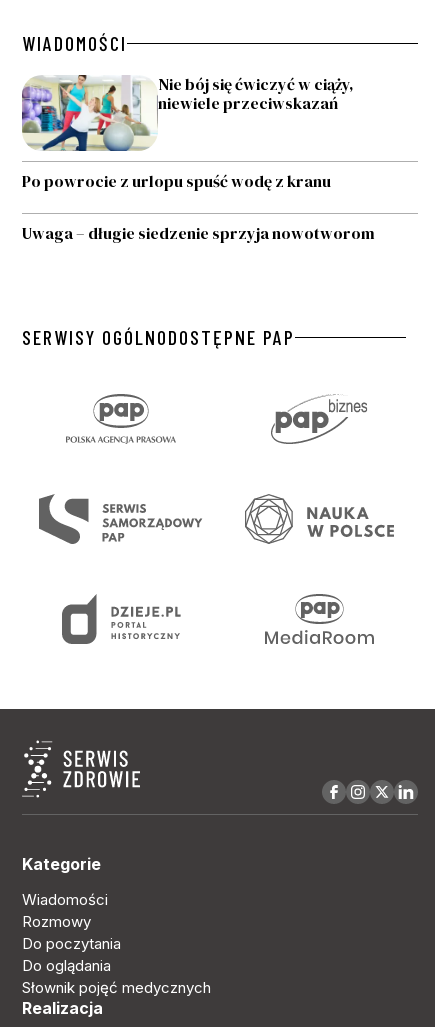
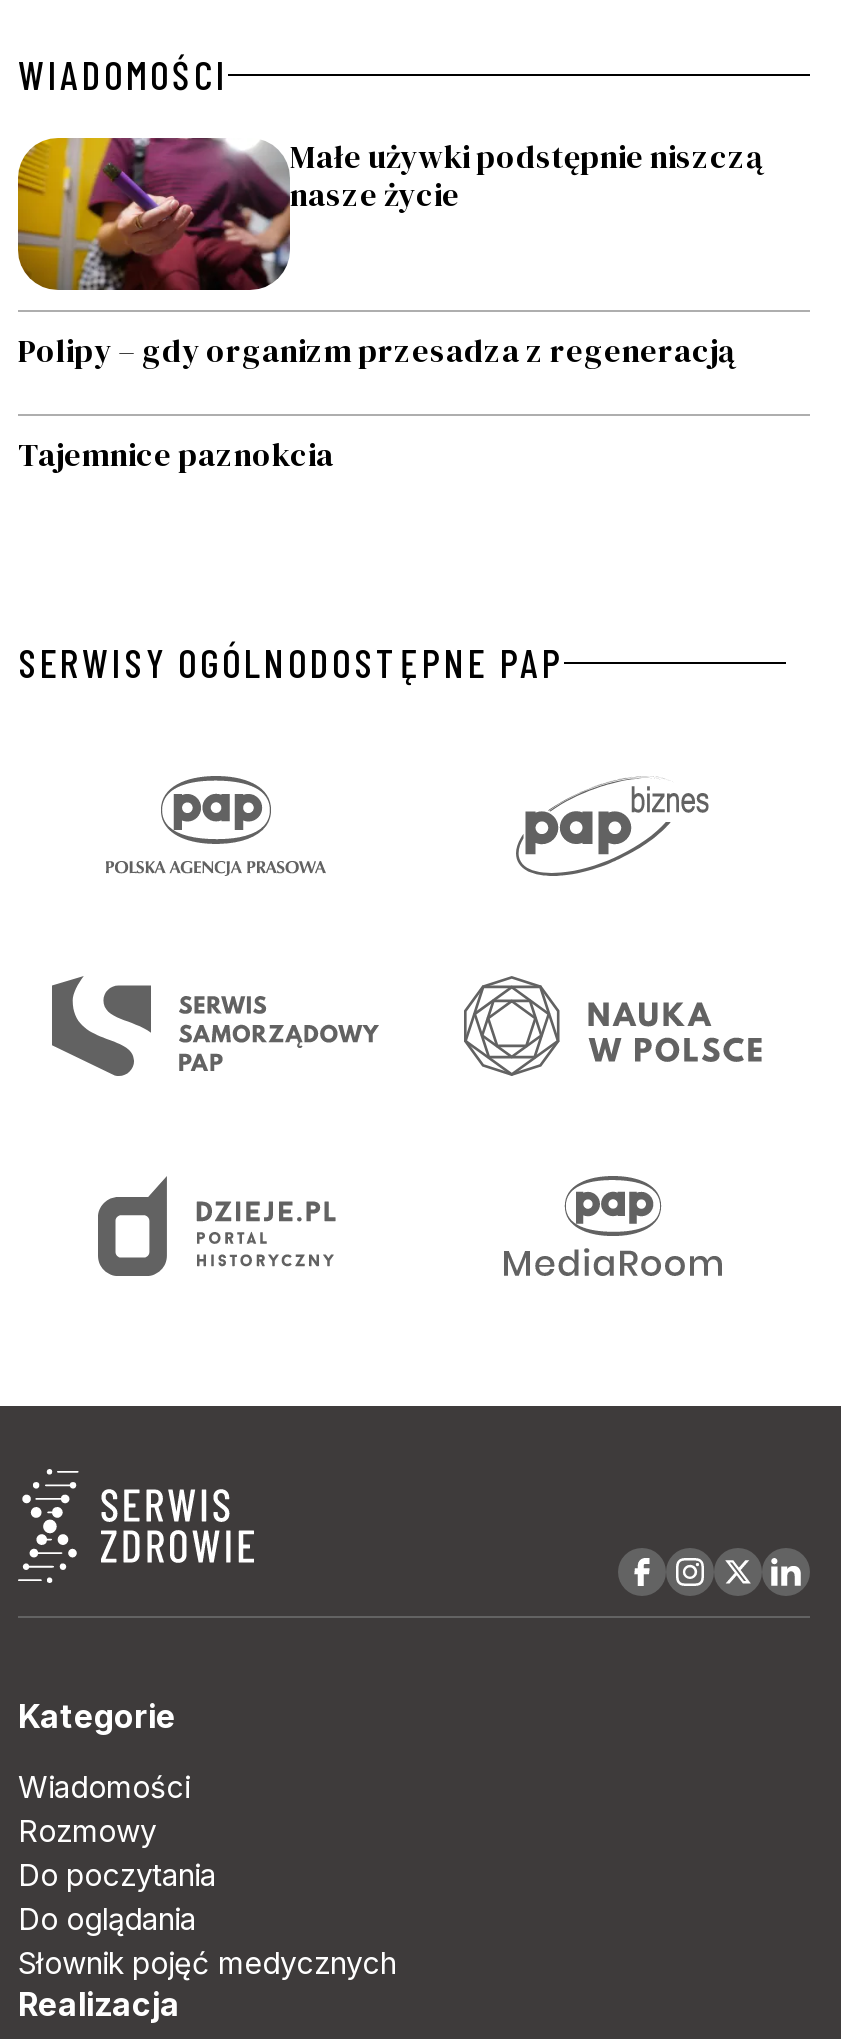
- [image]
- Nie bój się ćwiczyć w ciąży,
- niewiele przeciwskazań
+ [image]
+ Małe używki podstępnie niszczą
+ nasze życie

- Po powrocie z urlopu spuść wodę z kranu
+ Polipy – gdy organizm przesadza z regeneracją

- Uwaga – długie siedzenie sprzyja nowotworom
+ Tajemnice paznokcia
